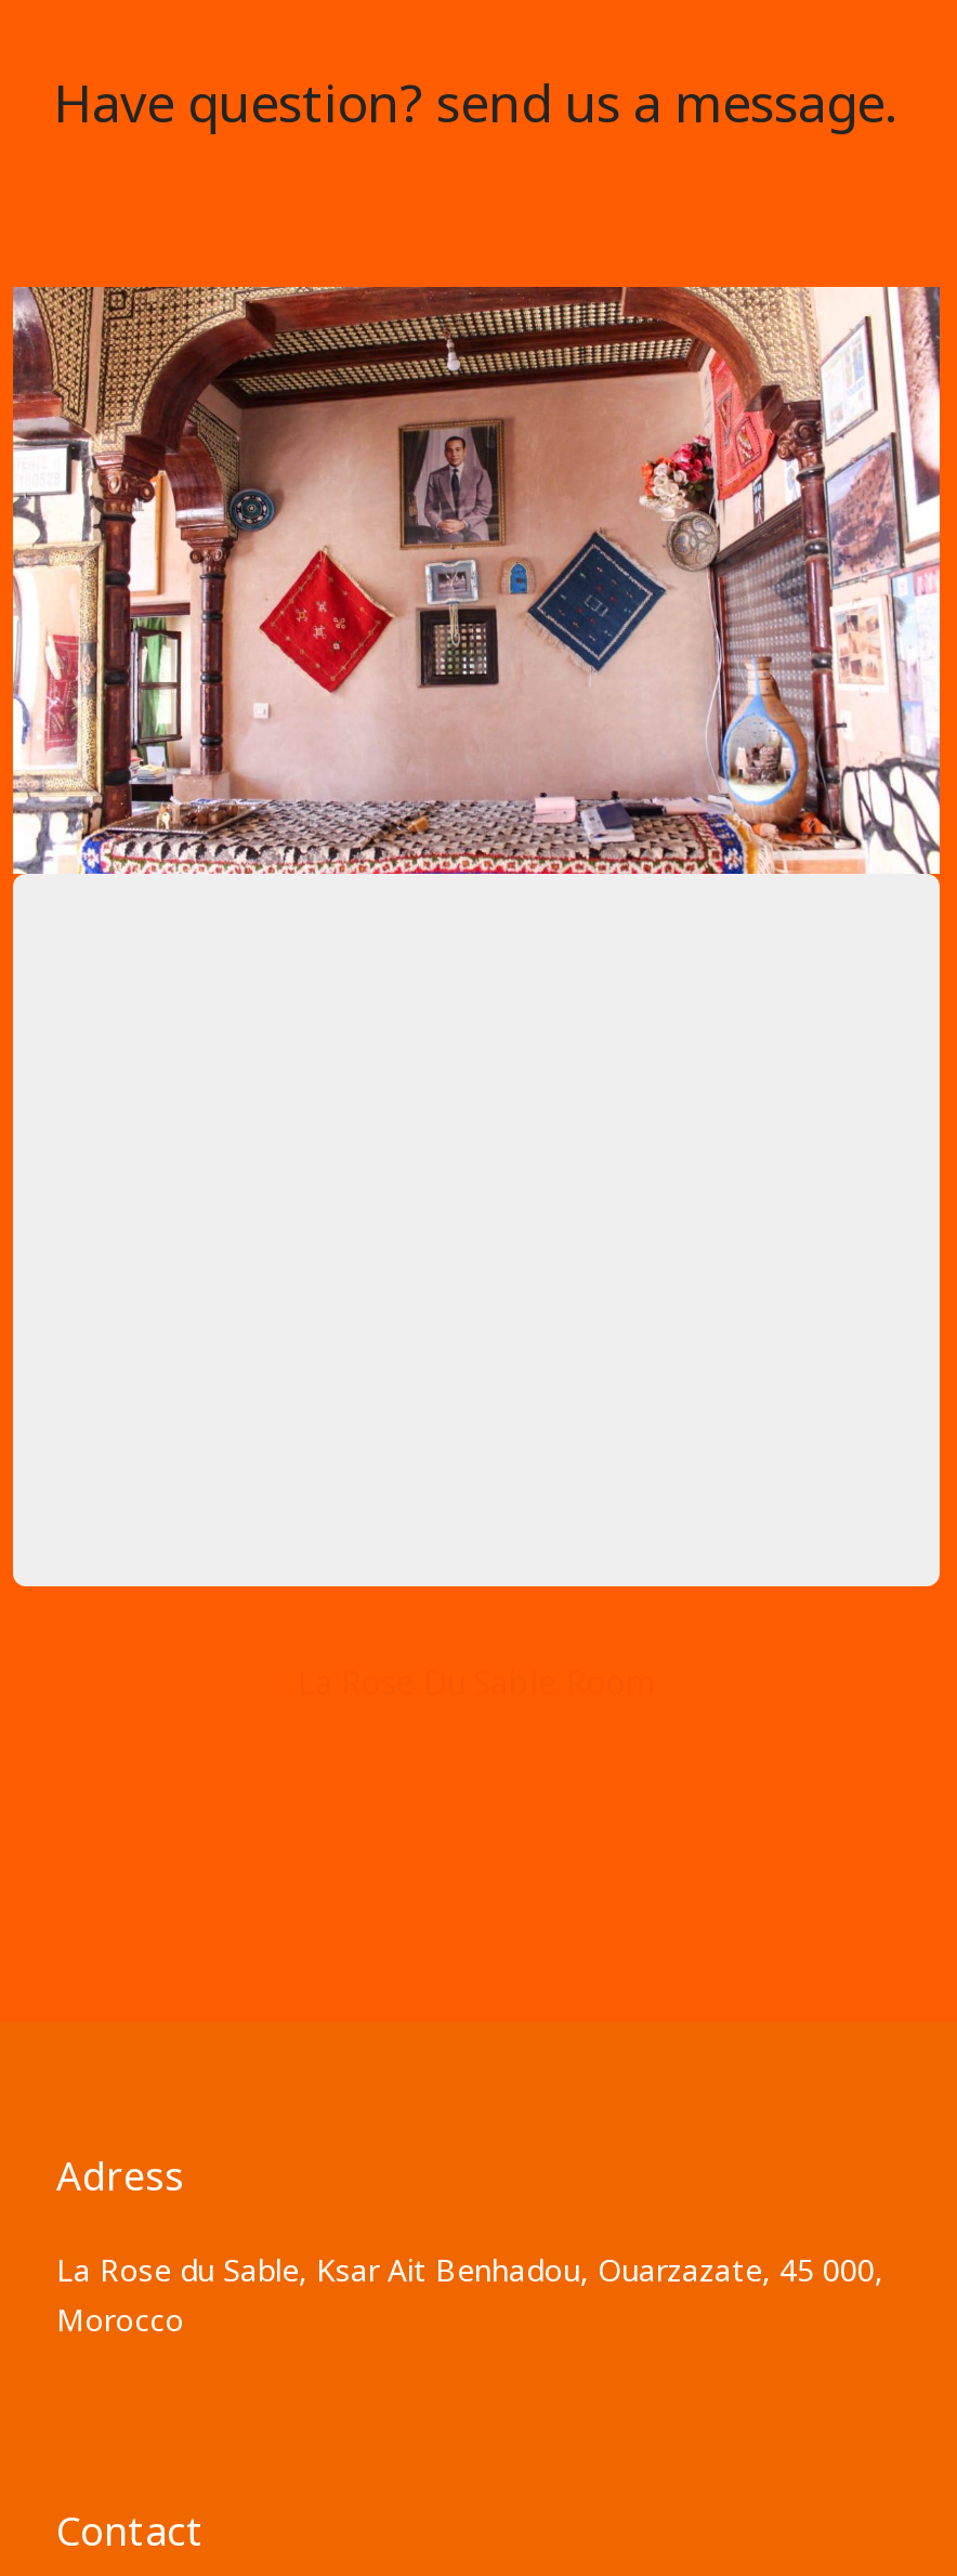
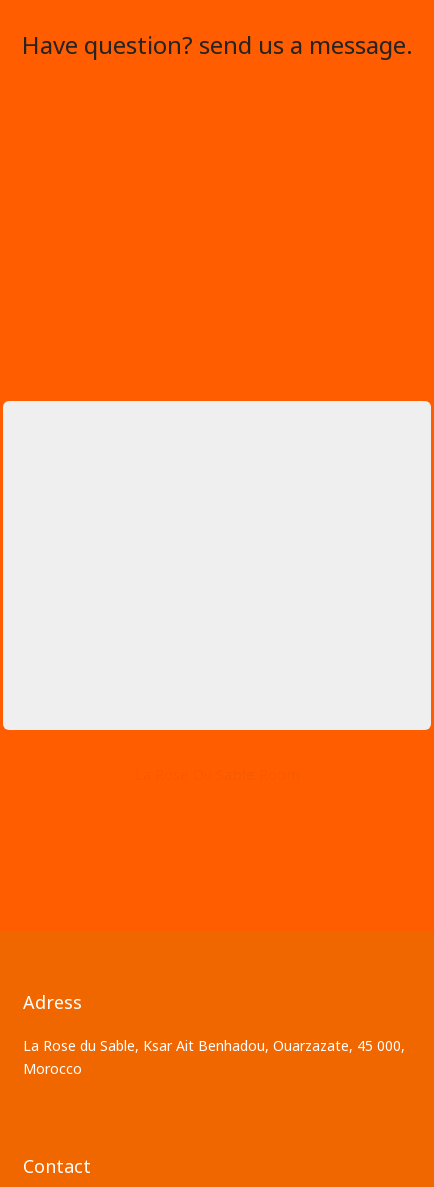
- [image]
